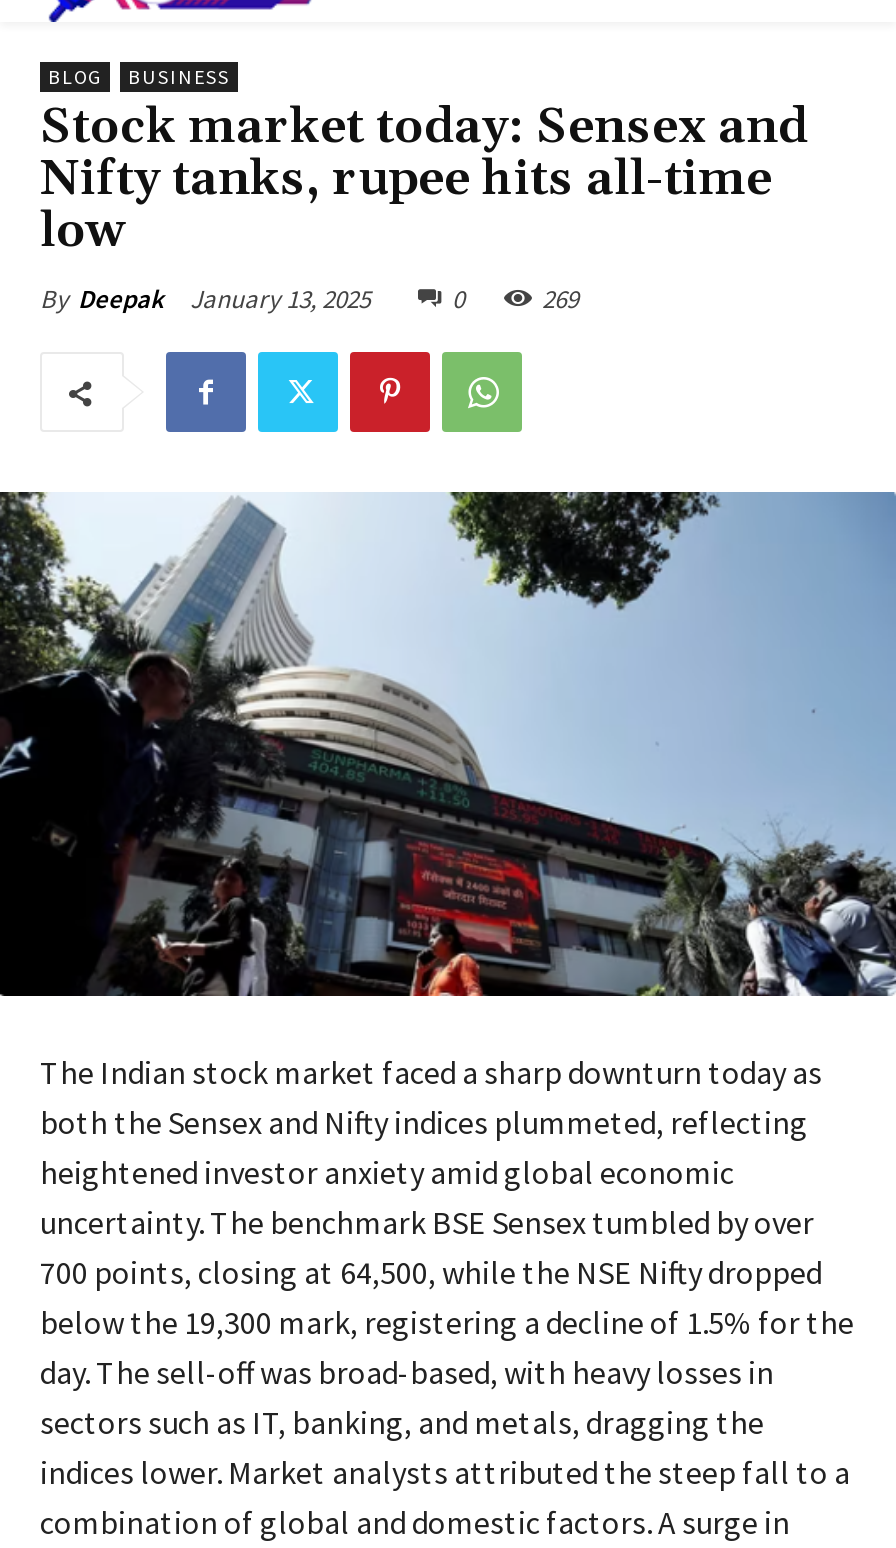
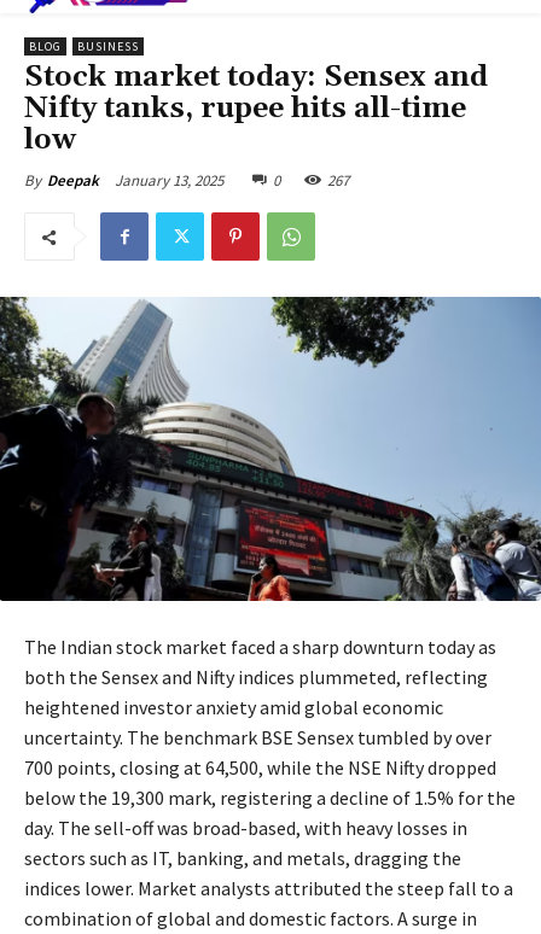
- 269
+ 267
